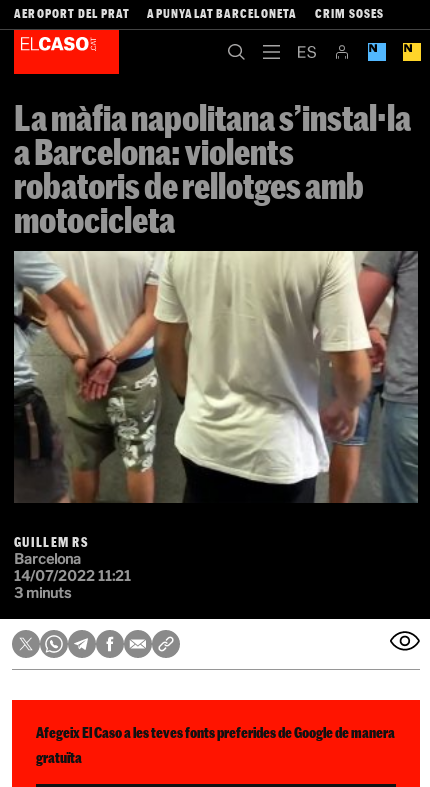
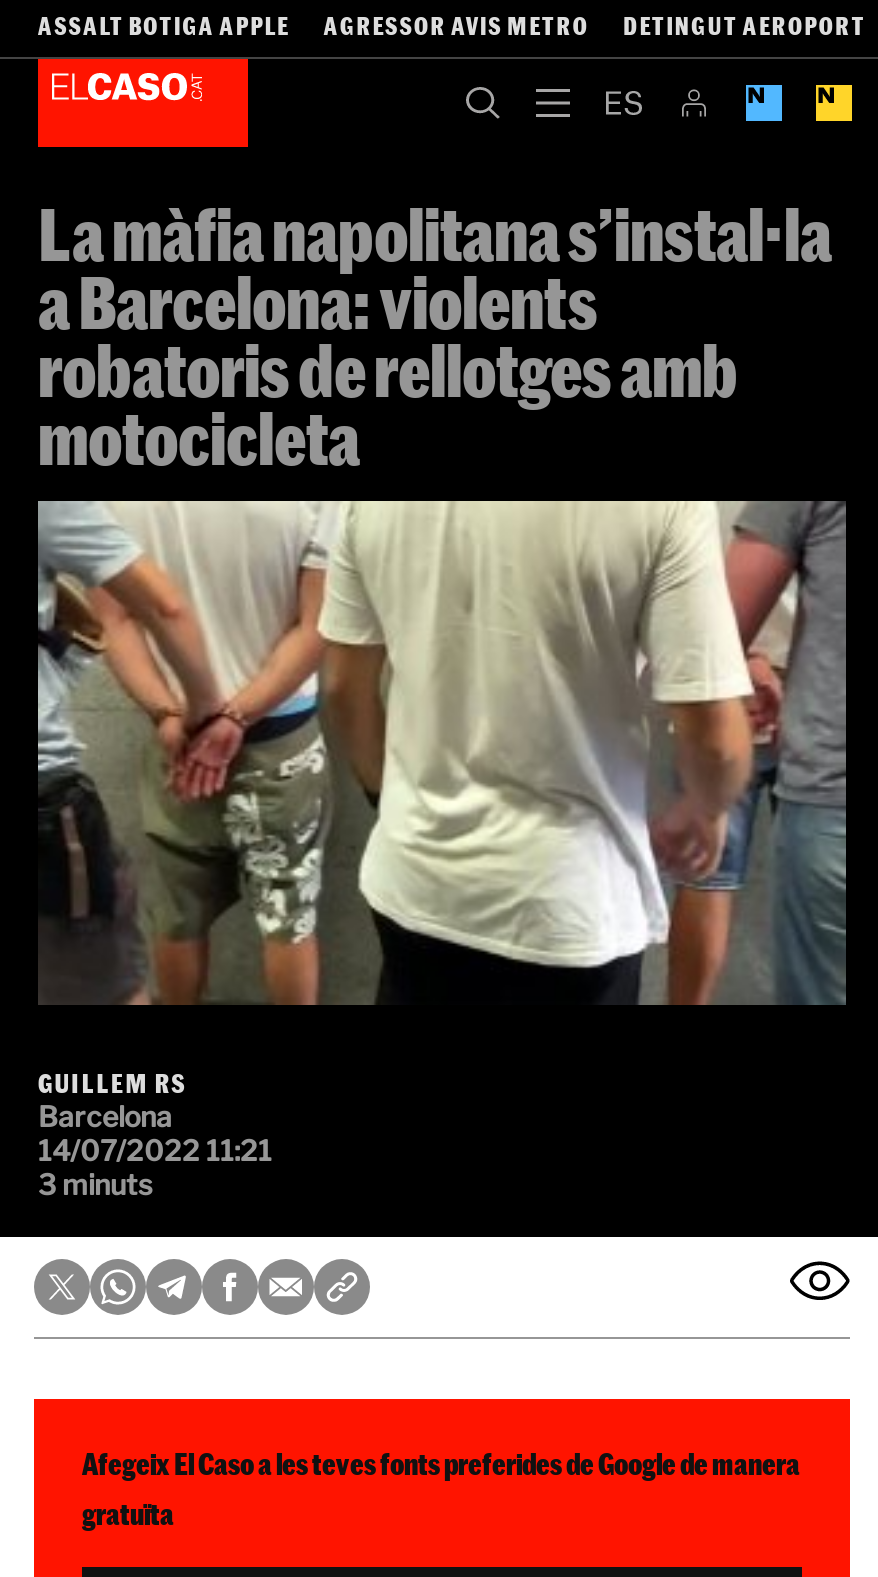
- AEROPORT DEL PRAT
- APUNYALAT BARCELONETA
- CRIM SOSES
+ ASSALT BOTIGA APPLE
+ AGRESSOR AVIS METRO
+ DETINGUT AEROPORT
